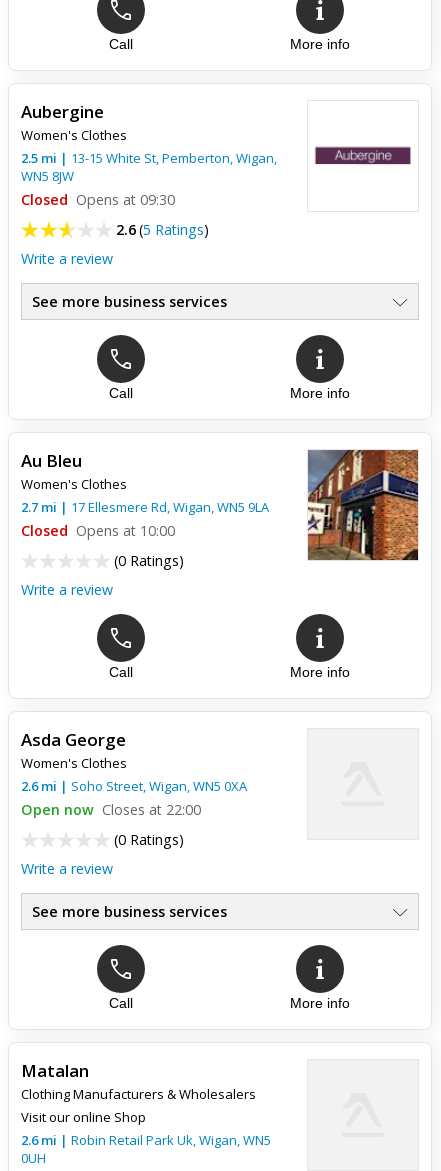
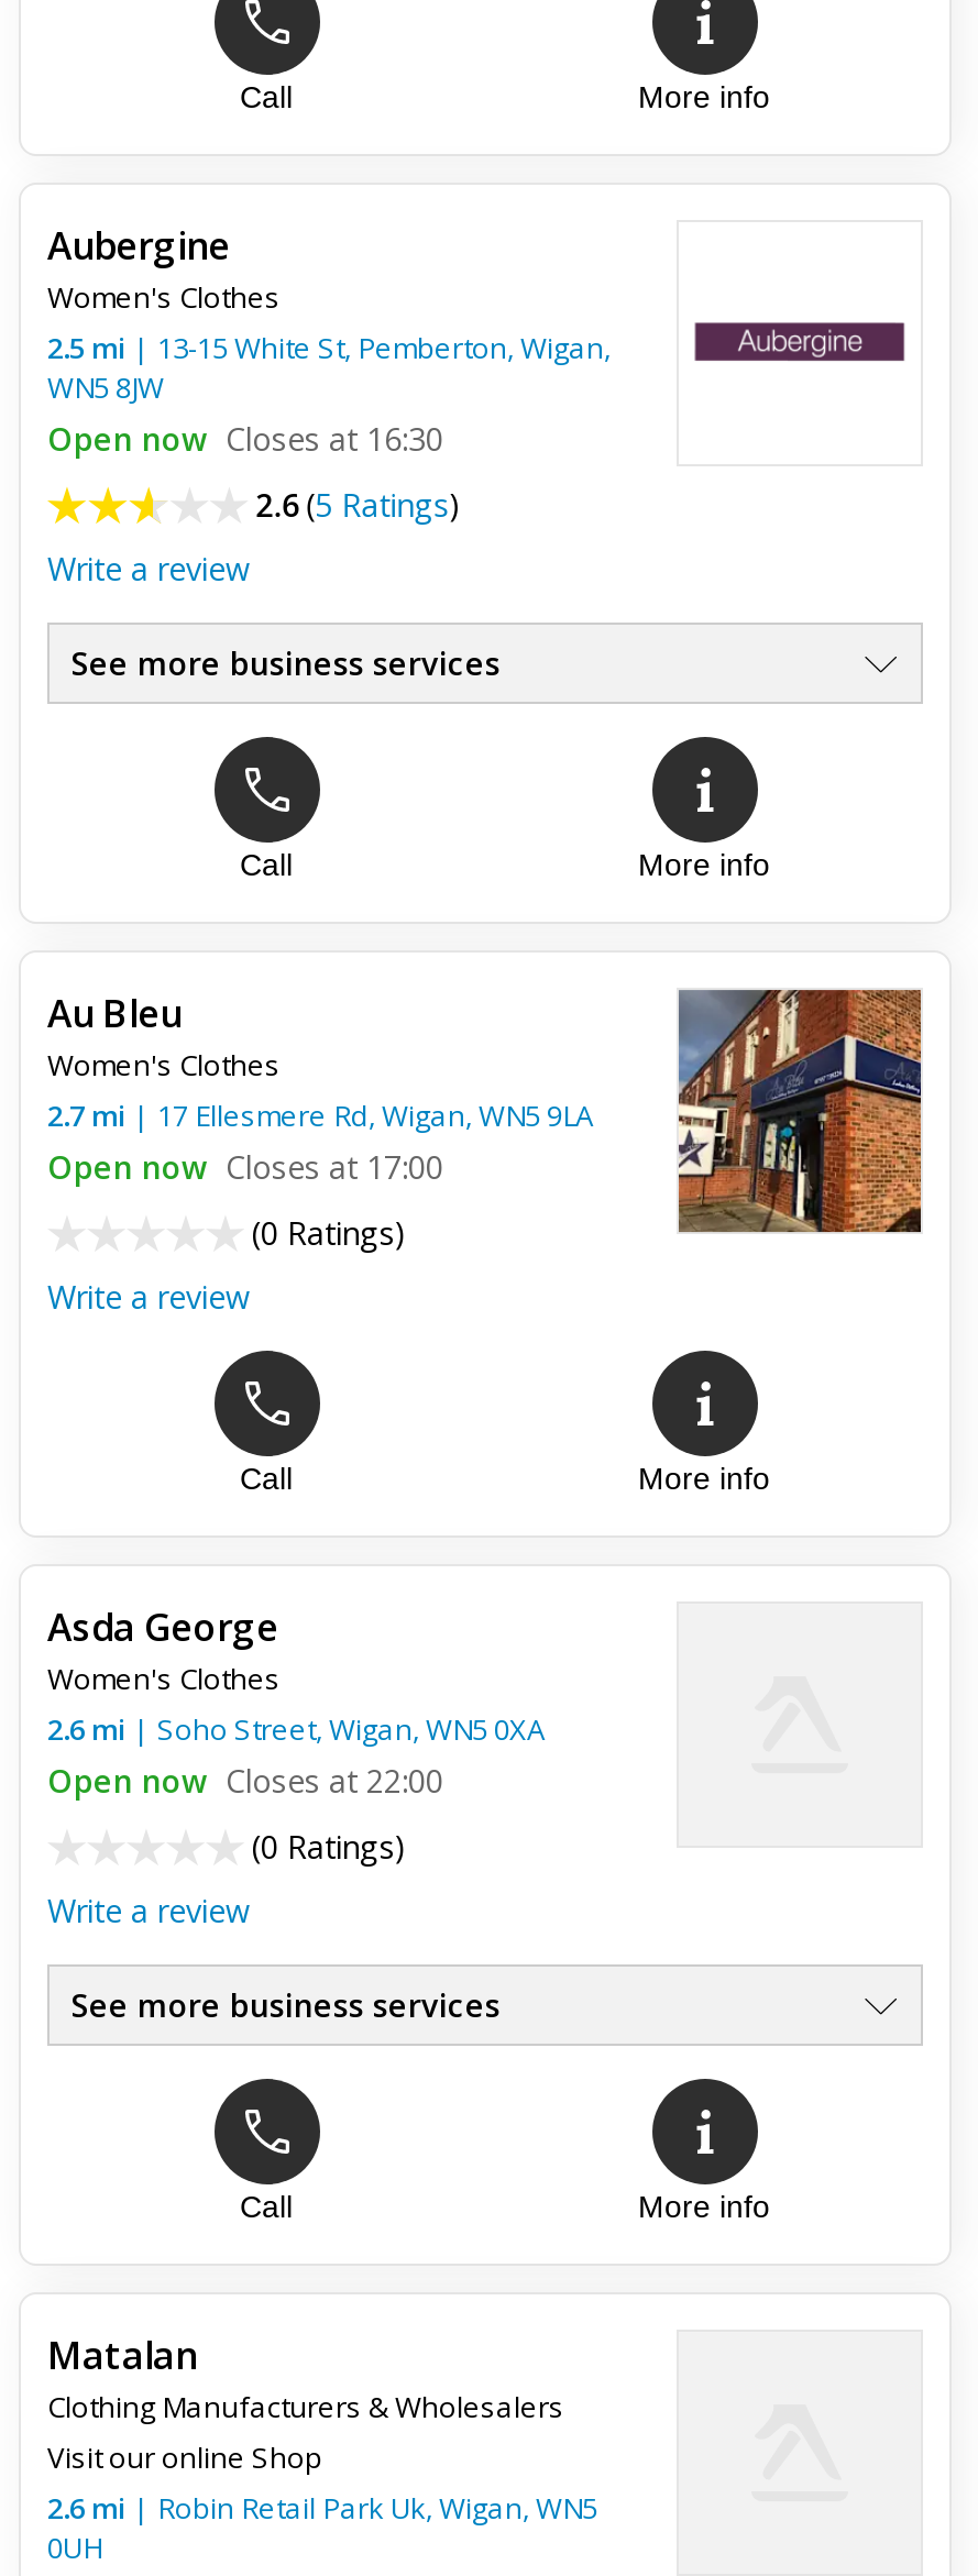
- Closed Opens at 09:30
+ Open now Closes at 16:30

- Closed Opens at 10:00
+ Open now Closes at 17:00
